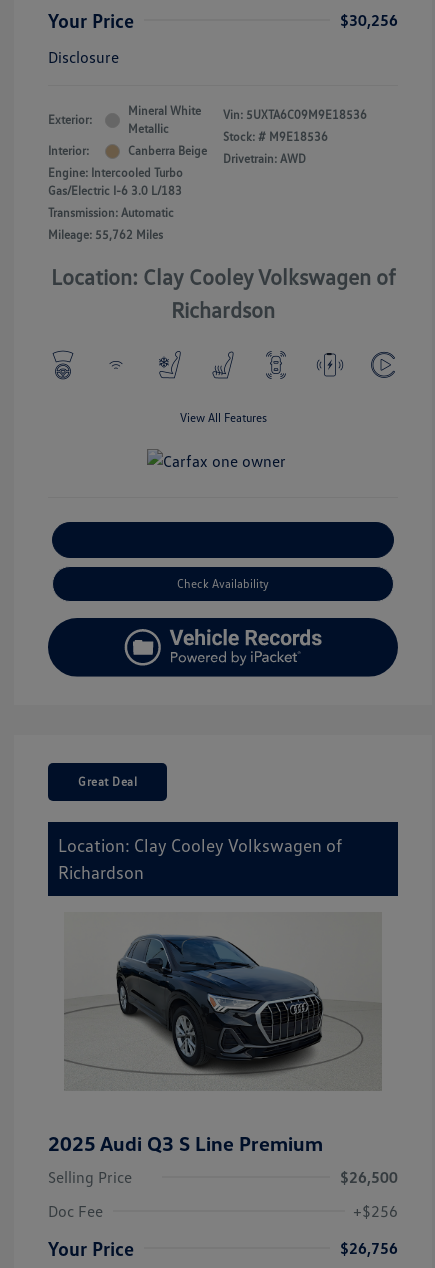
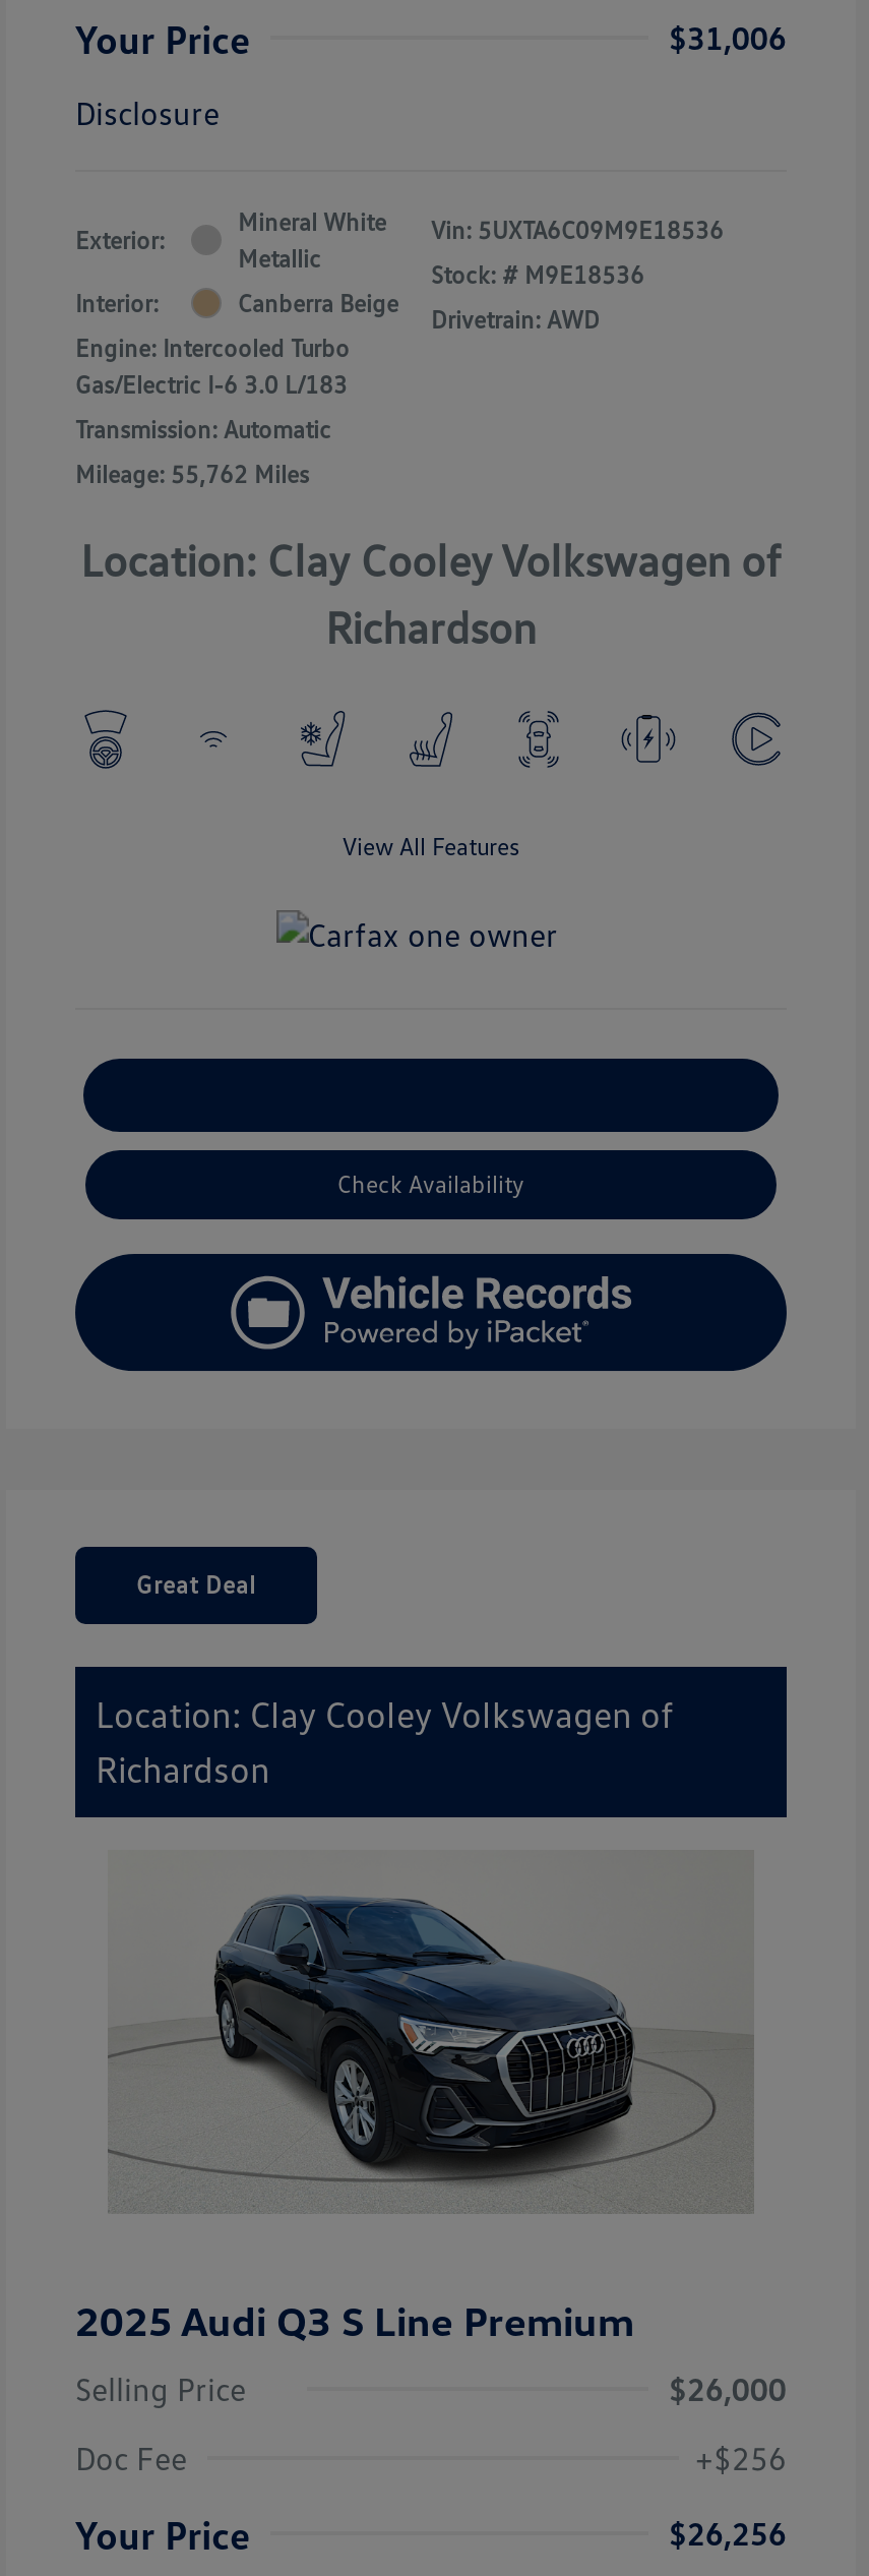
- $30,256
+ $31,006

- $26,500
+ $26,000

- $26,756
+ $26,256
